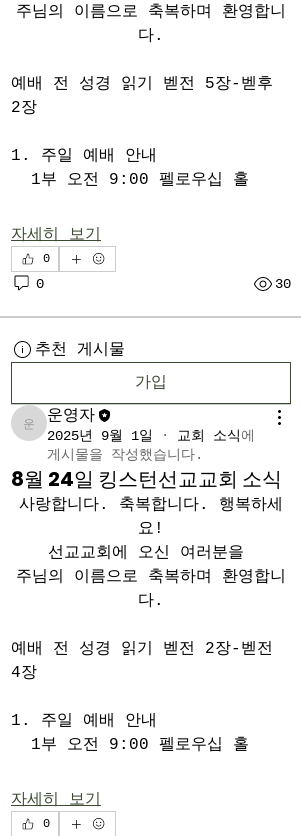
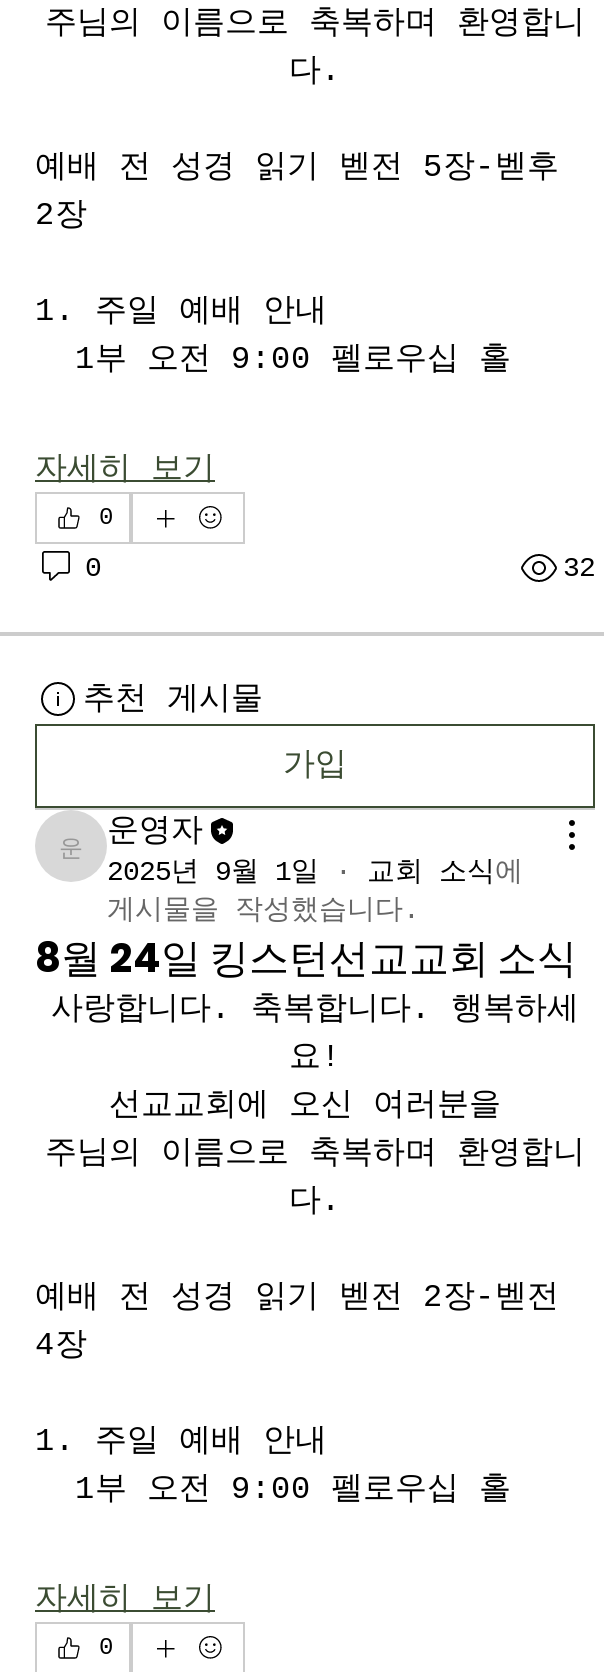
- 30
+ 32
